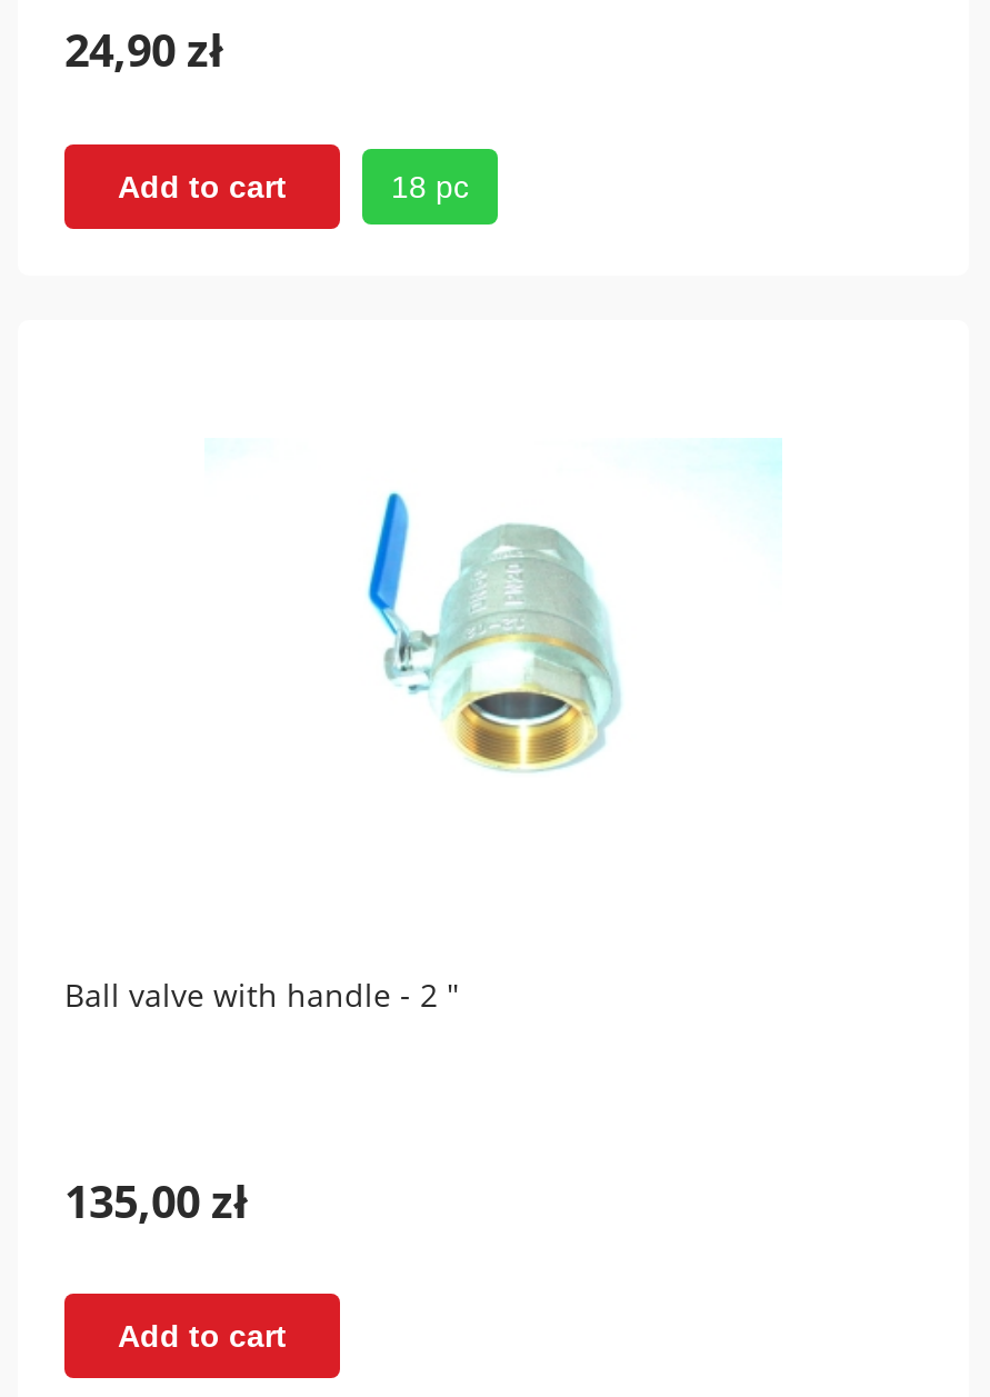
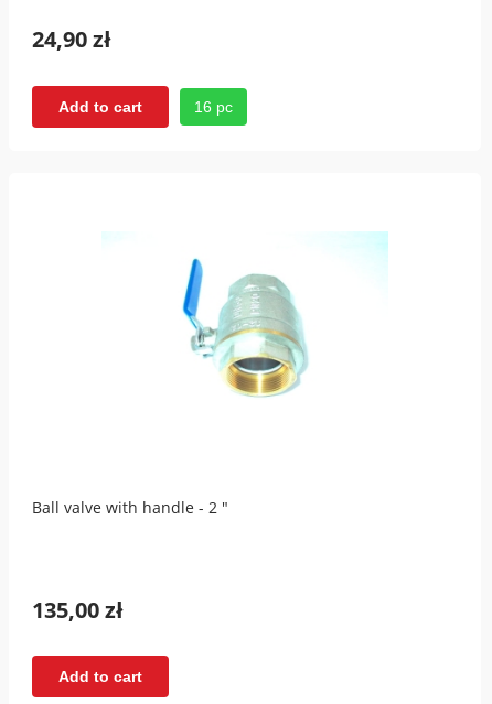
- 18 pc
+ 16 pc
